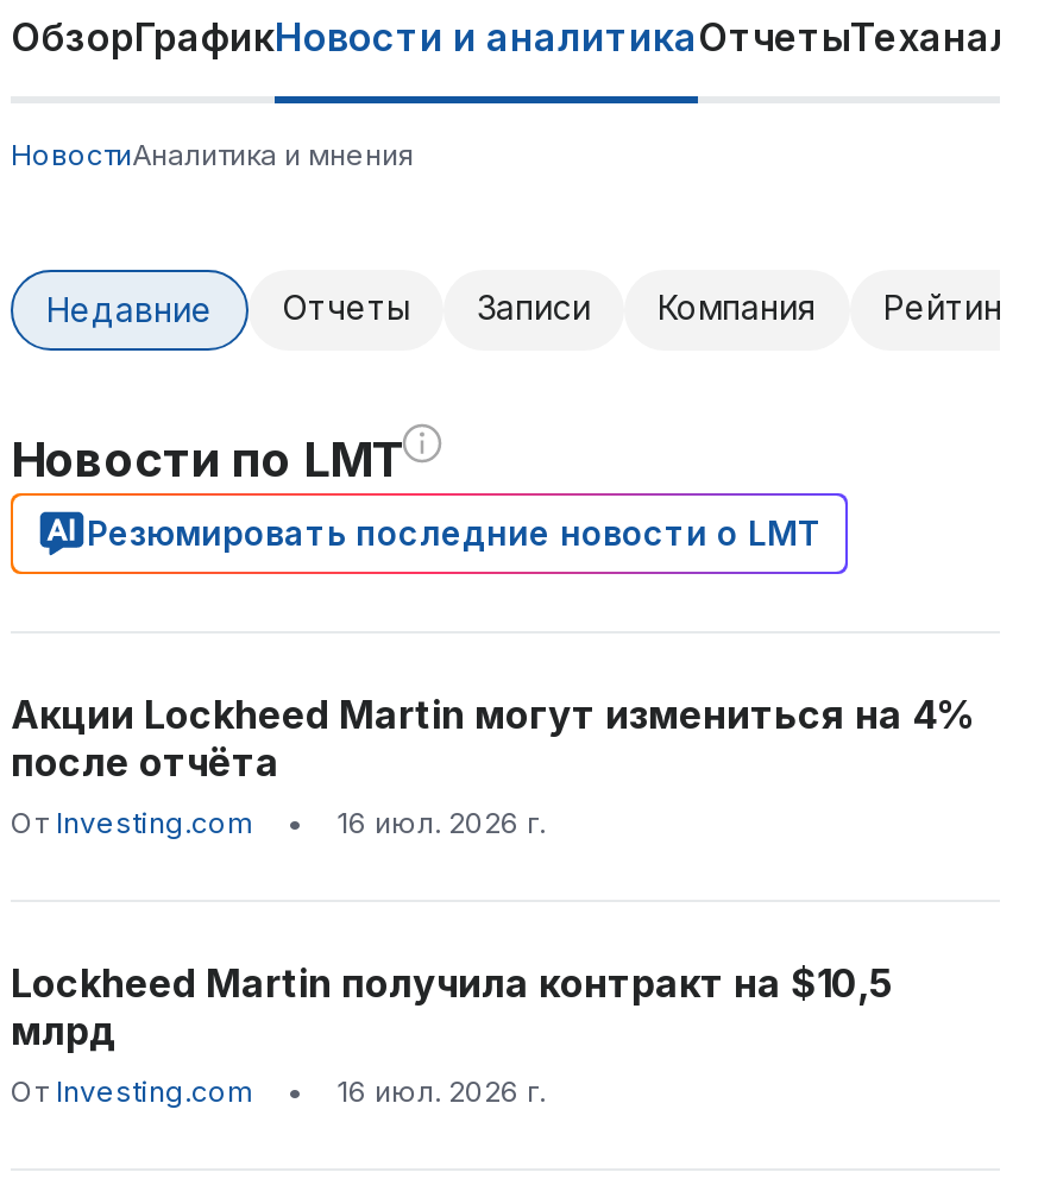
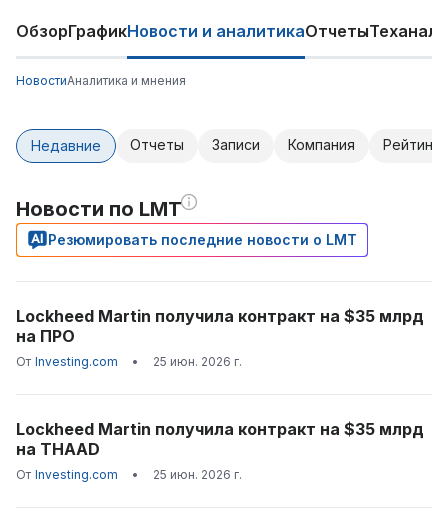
- Акции Lockheed Martin могут измениться на 4%
- после отчёта
+ Lockheed Martin получила контракт на $35 млрд
+ на ПРО

- 16 июл. 2026 г.
+ 25 июн. 2026 г.

- Lockheed Martin получила контракт на $10,5
- млрд
+ Lockheed Martin получила контракт на $35 млрд
+ на THAAD

- 16 июл. 2026 г.
+ 25 июн. 2026 г.
